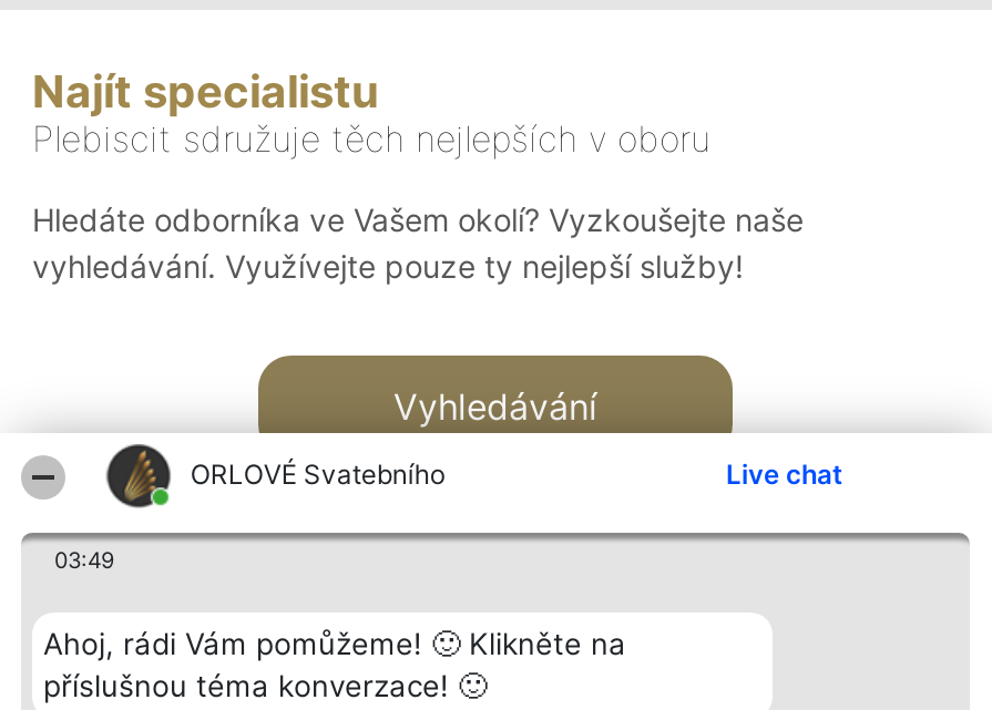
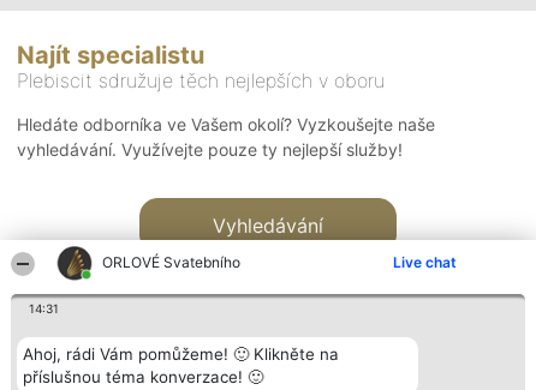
- 03:49
+ 14:31
